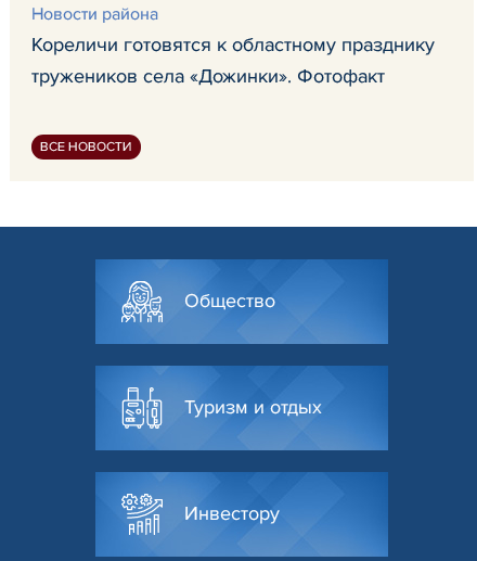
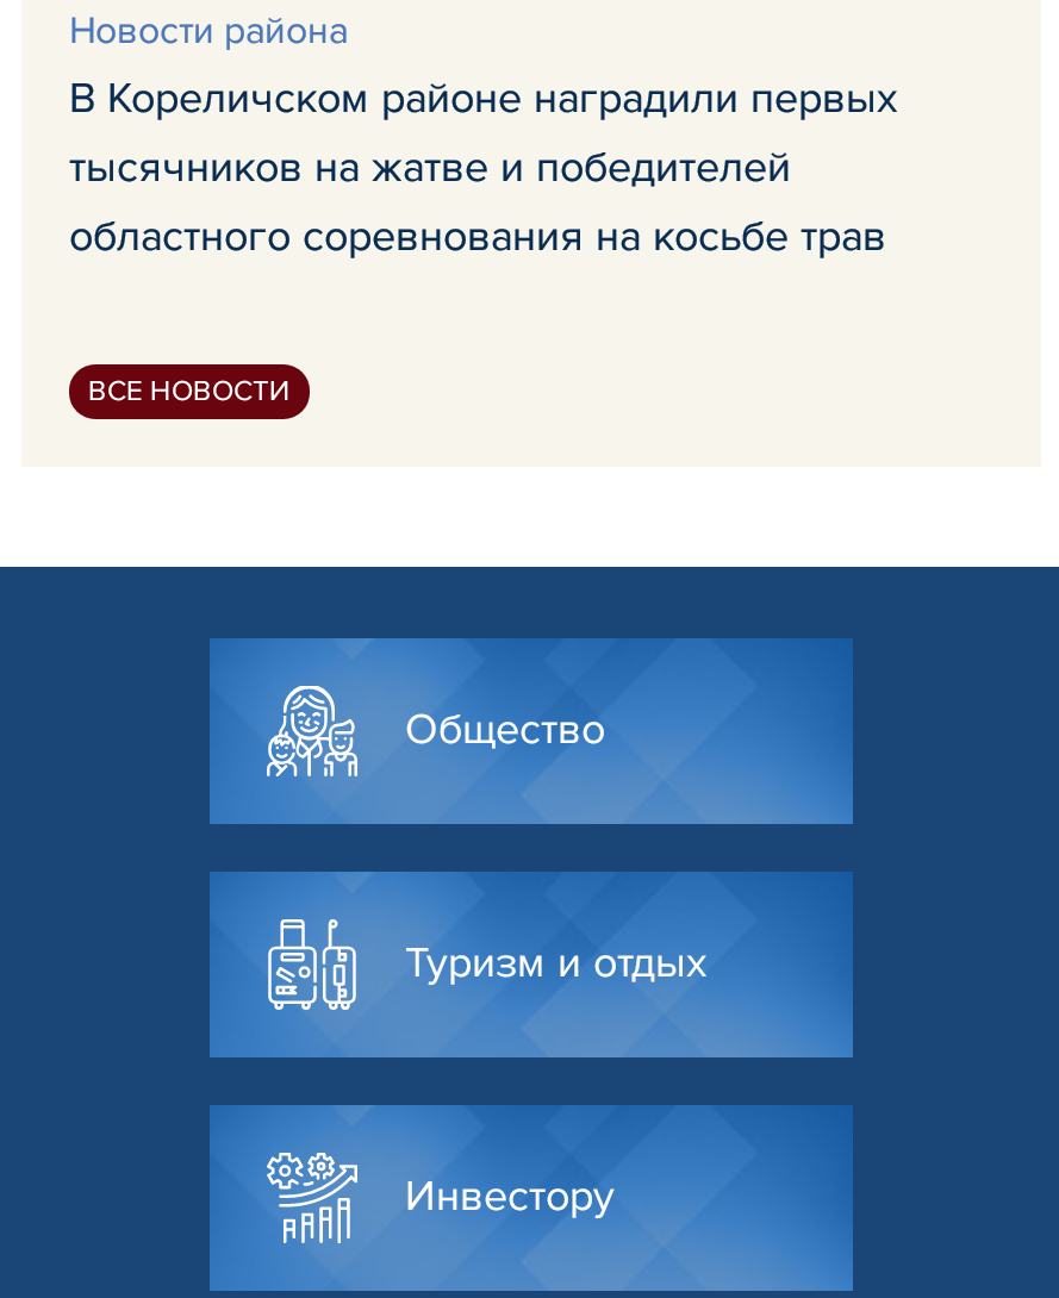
- Кореличи готовятся к областному празднику
- тружеников села «Дожинки». Фотофакт
+ В Кореличском районе наградили первых
+ тысячников на жатве и победителей
+ областного соревнования на косьбе трав
